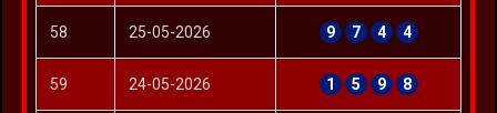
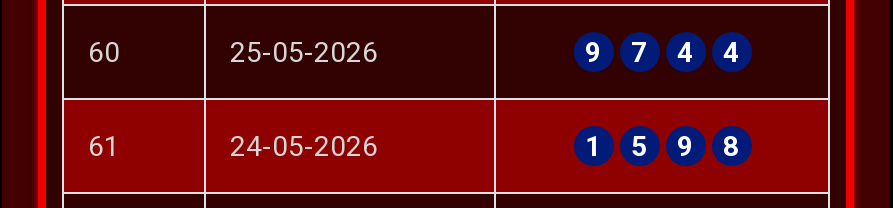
- 58
+ 60

- 59
+ 61
